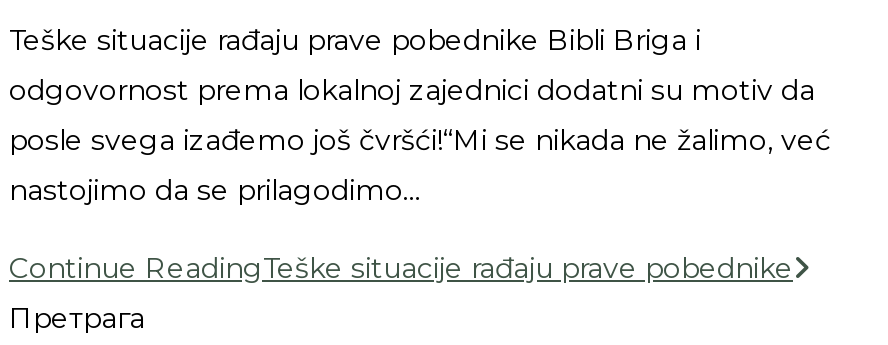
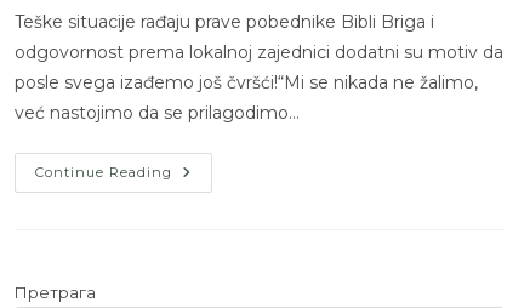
- Continue ReadingTeške situacije rađaju prave pobednike
+ Continue Reading
